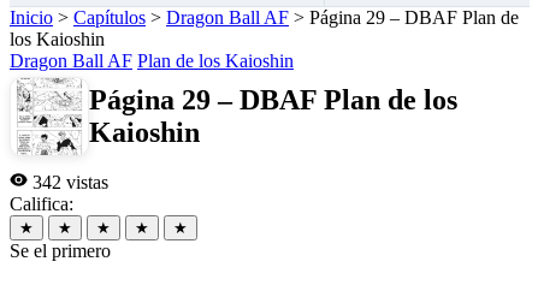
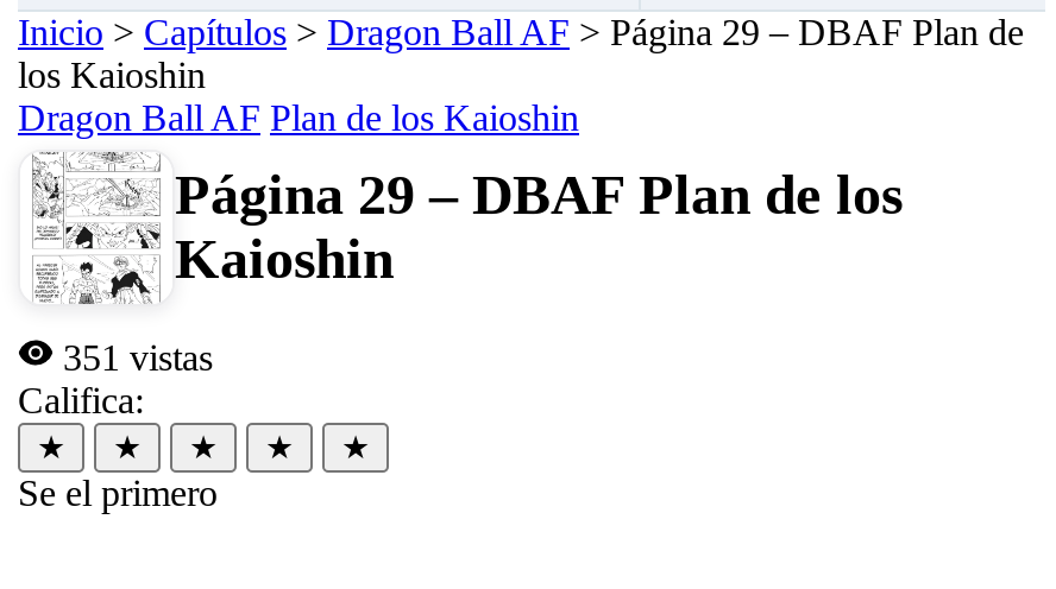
- 342 vistas
+ 351 vistas
